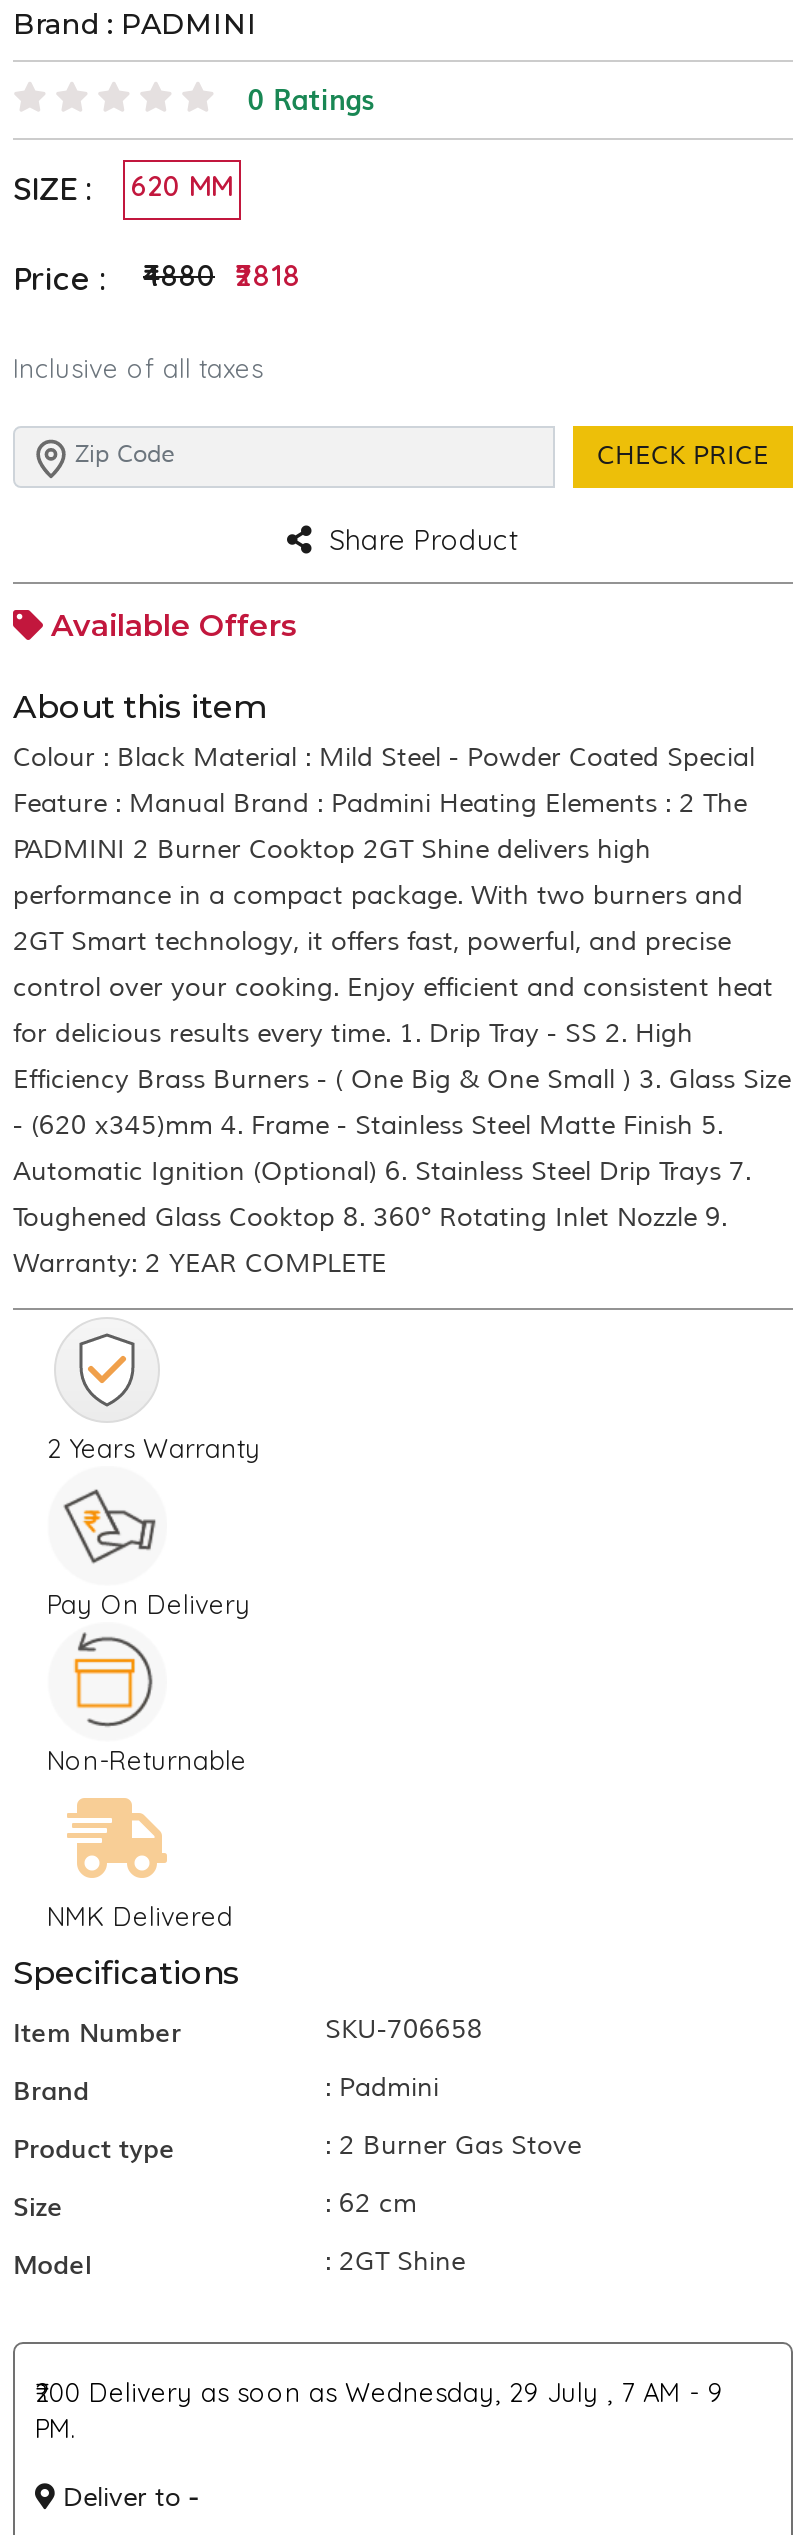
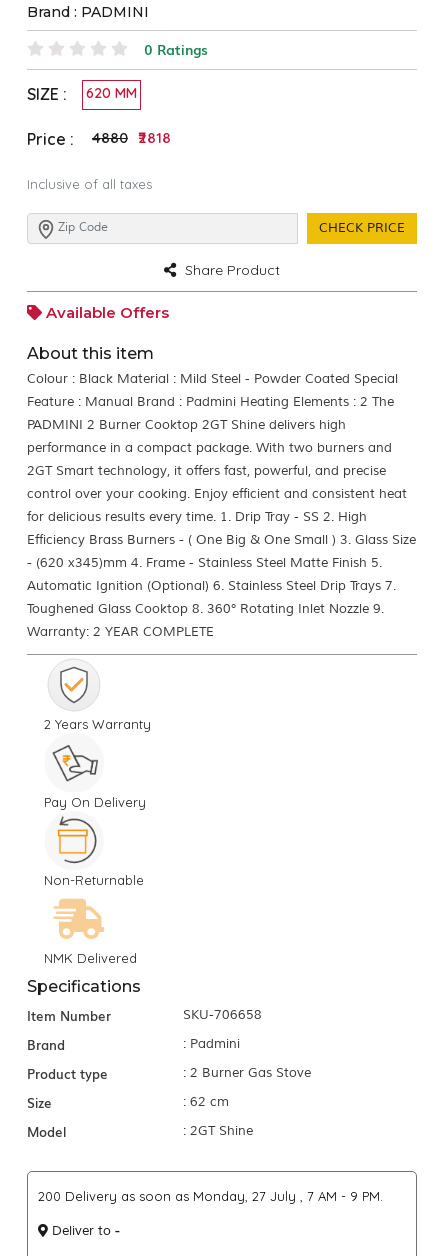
- ₹200 Delivery as soon as Wednesday, 29 July , 7 AM - 9
- PM.
+ ₹200 Delivery as soon as Monday, 27 July , 7 AM - 9 PM.
